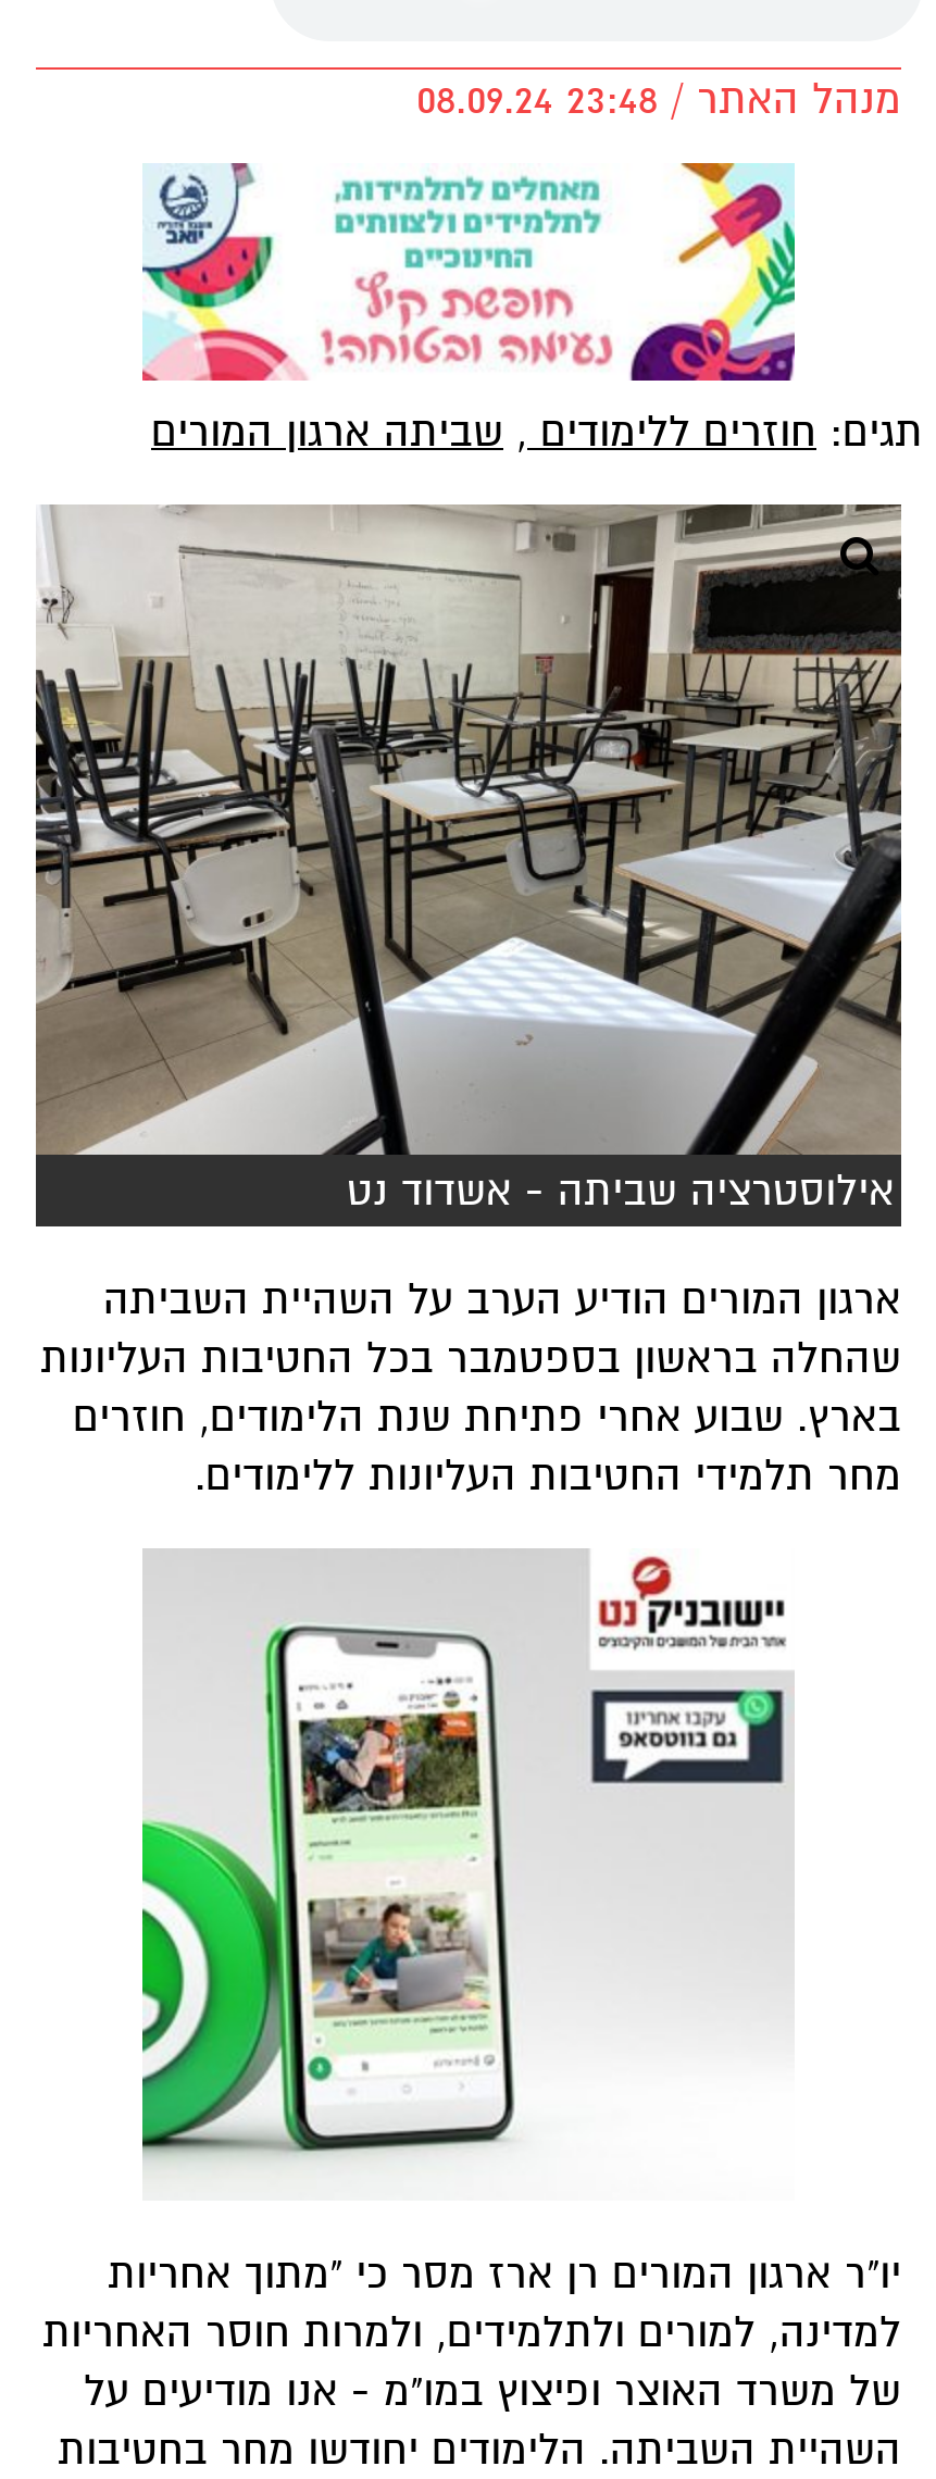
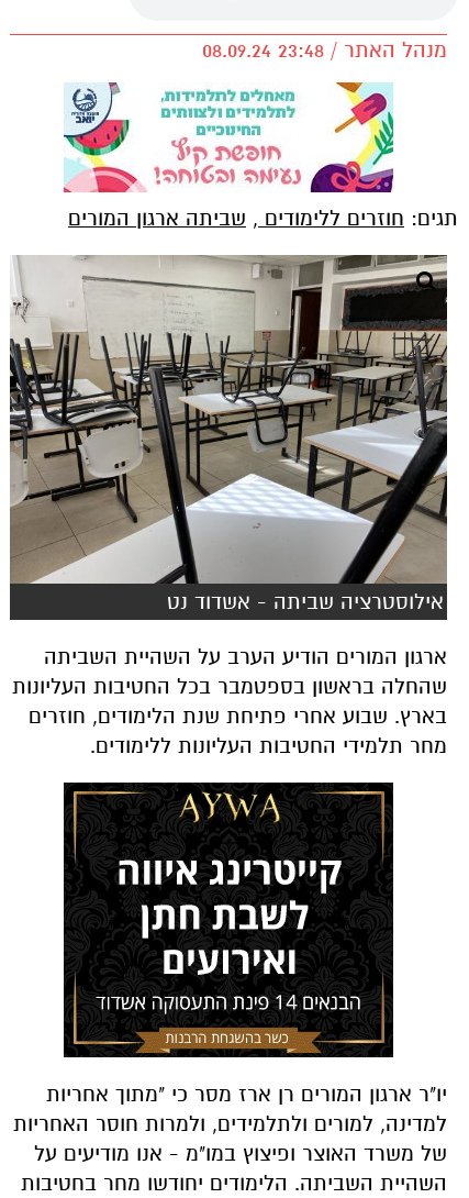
- [image]
+ [image]
